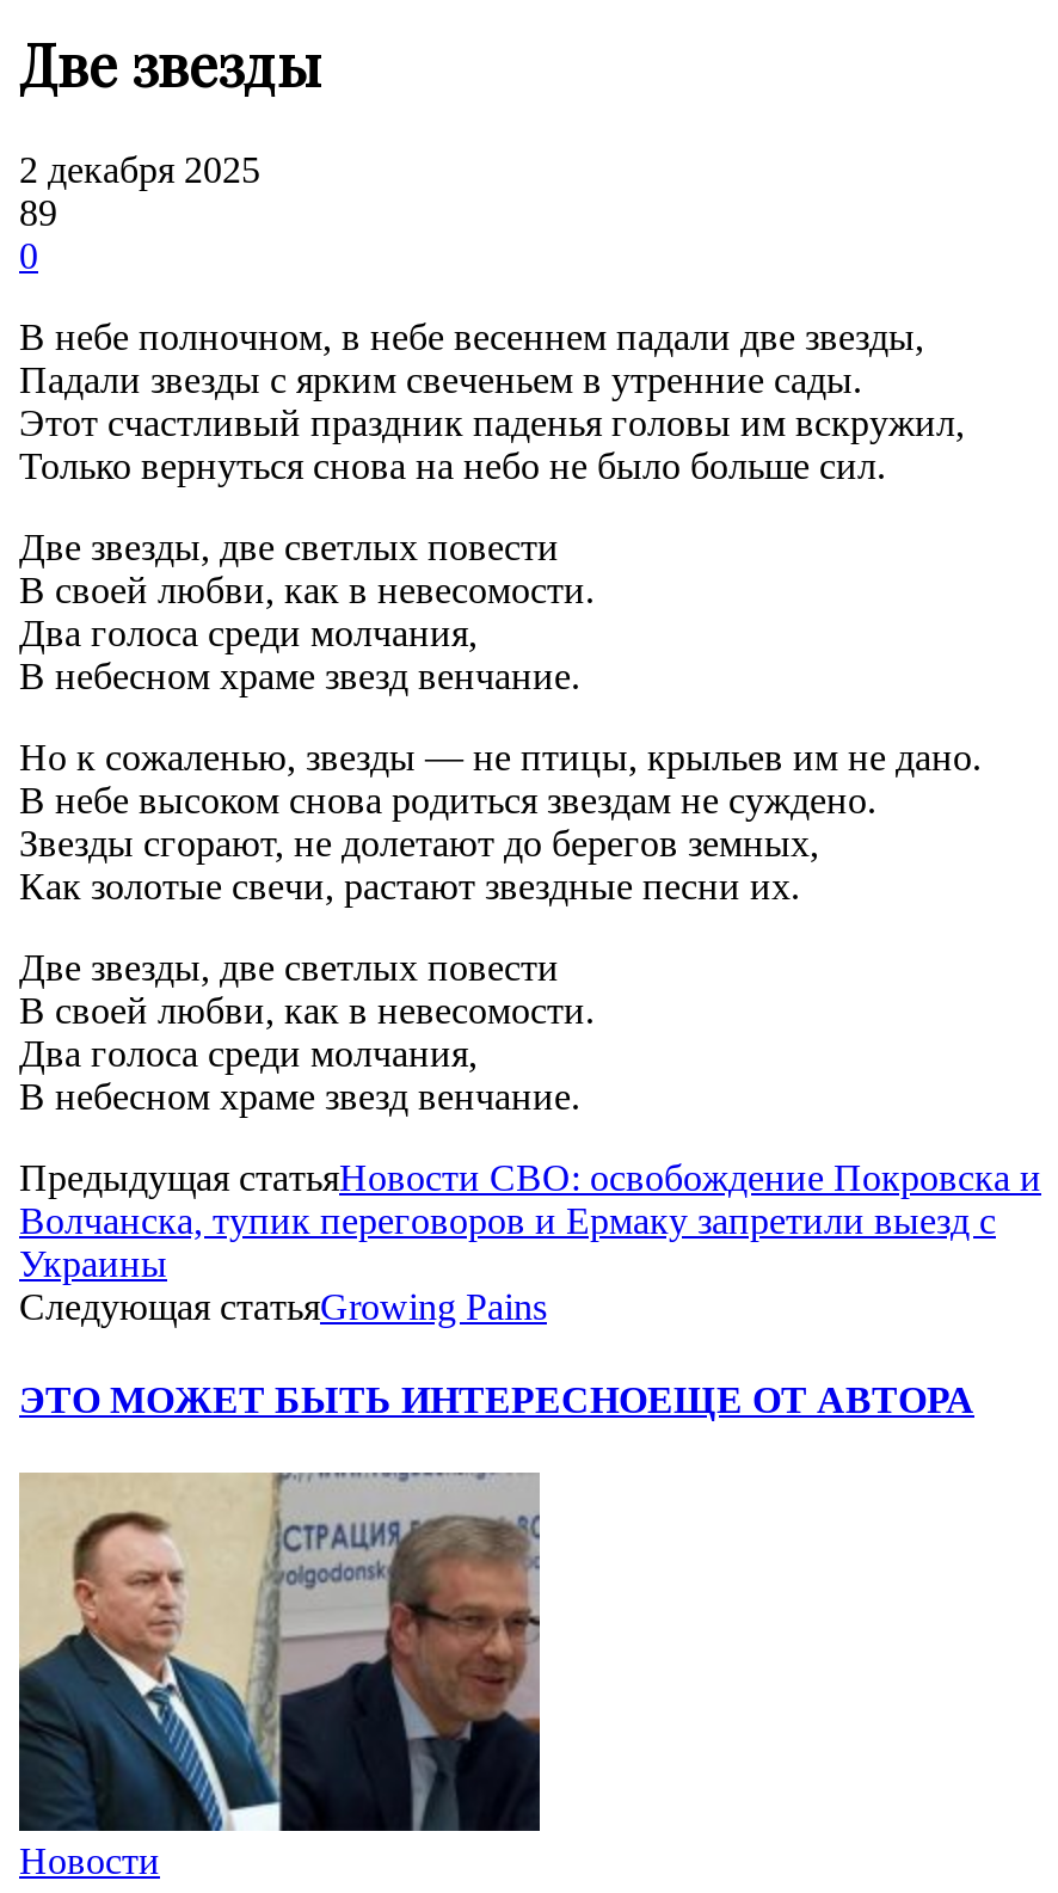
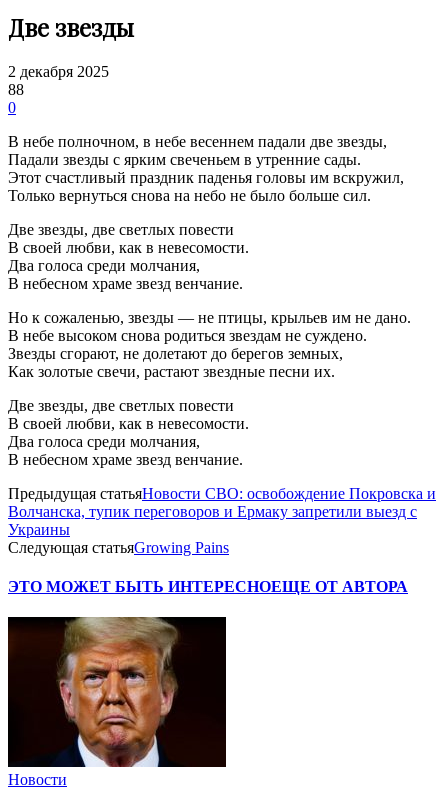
- 89
+ 88

- [image]
+ [image]
